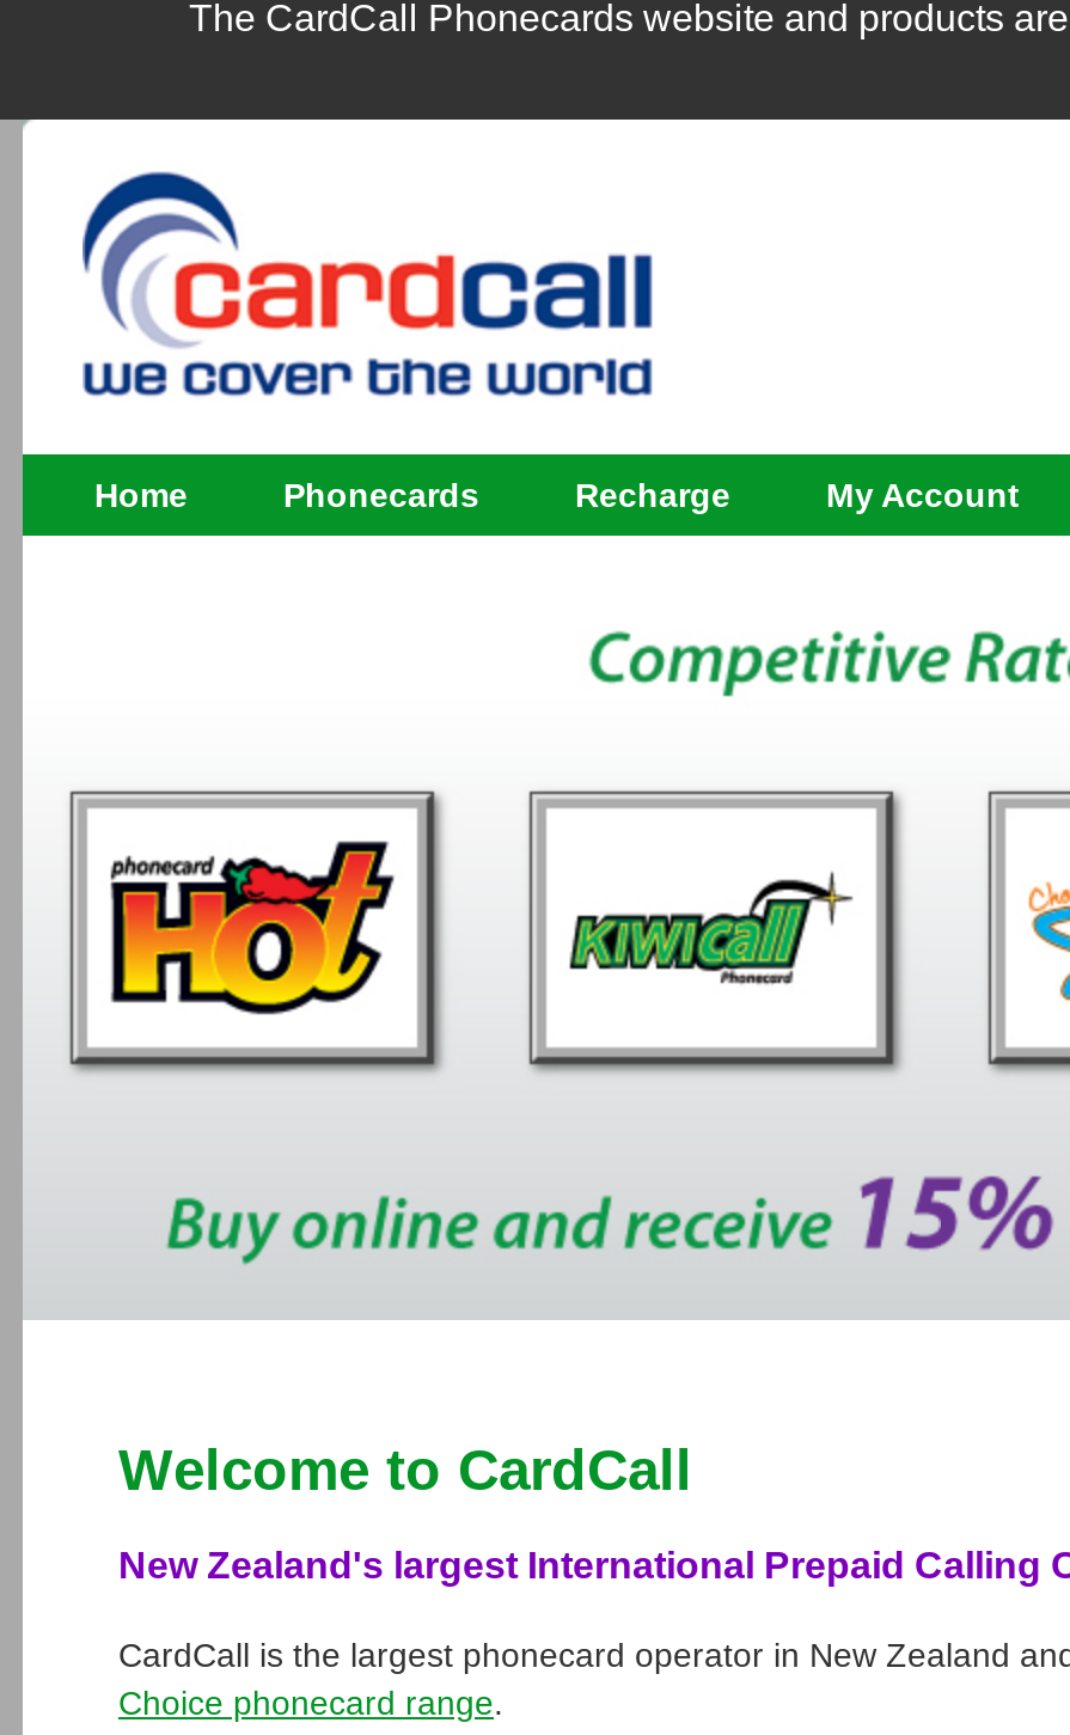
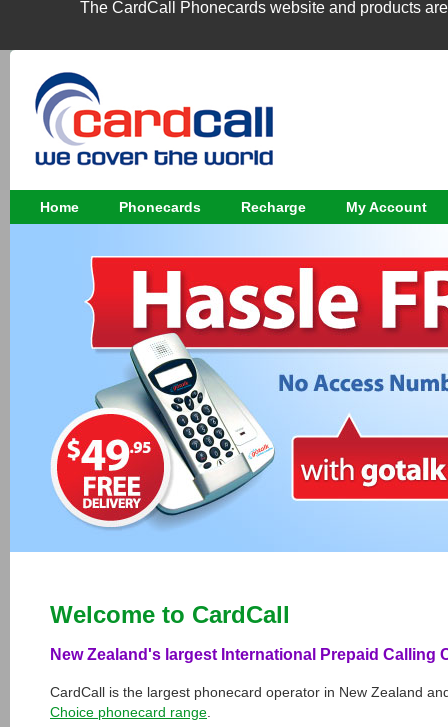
- [image]
+ [image]
